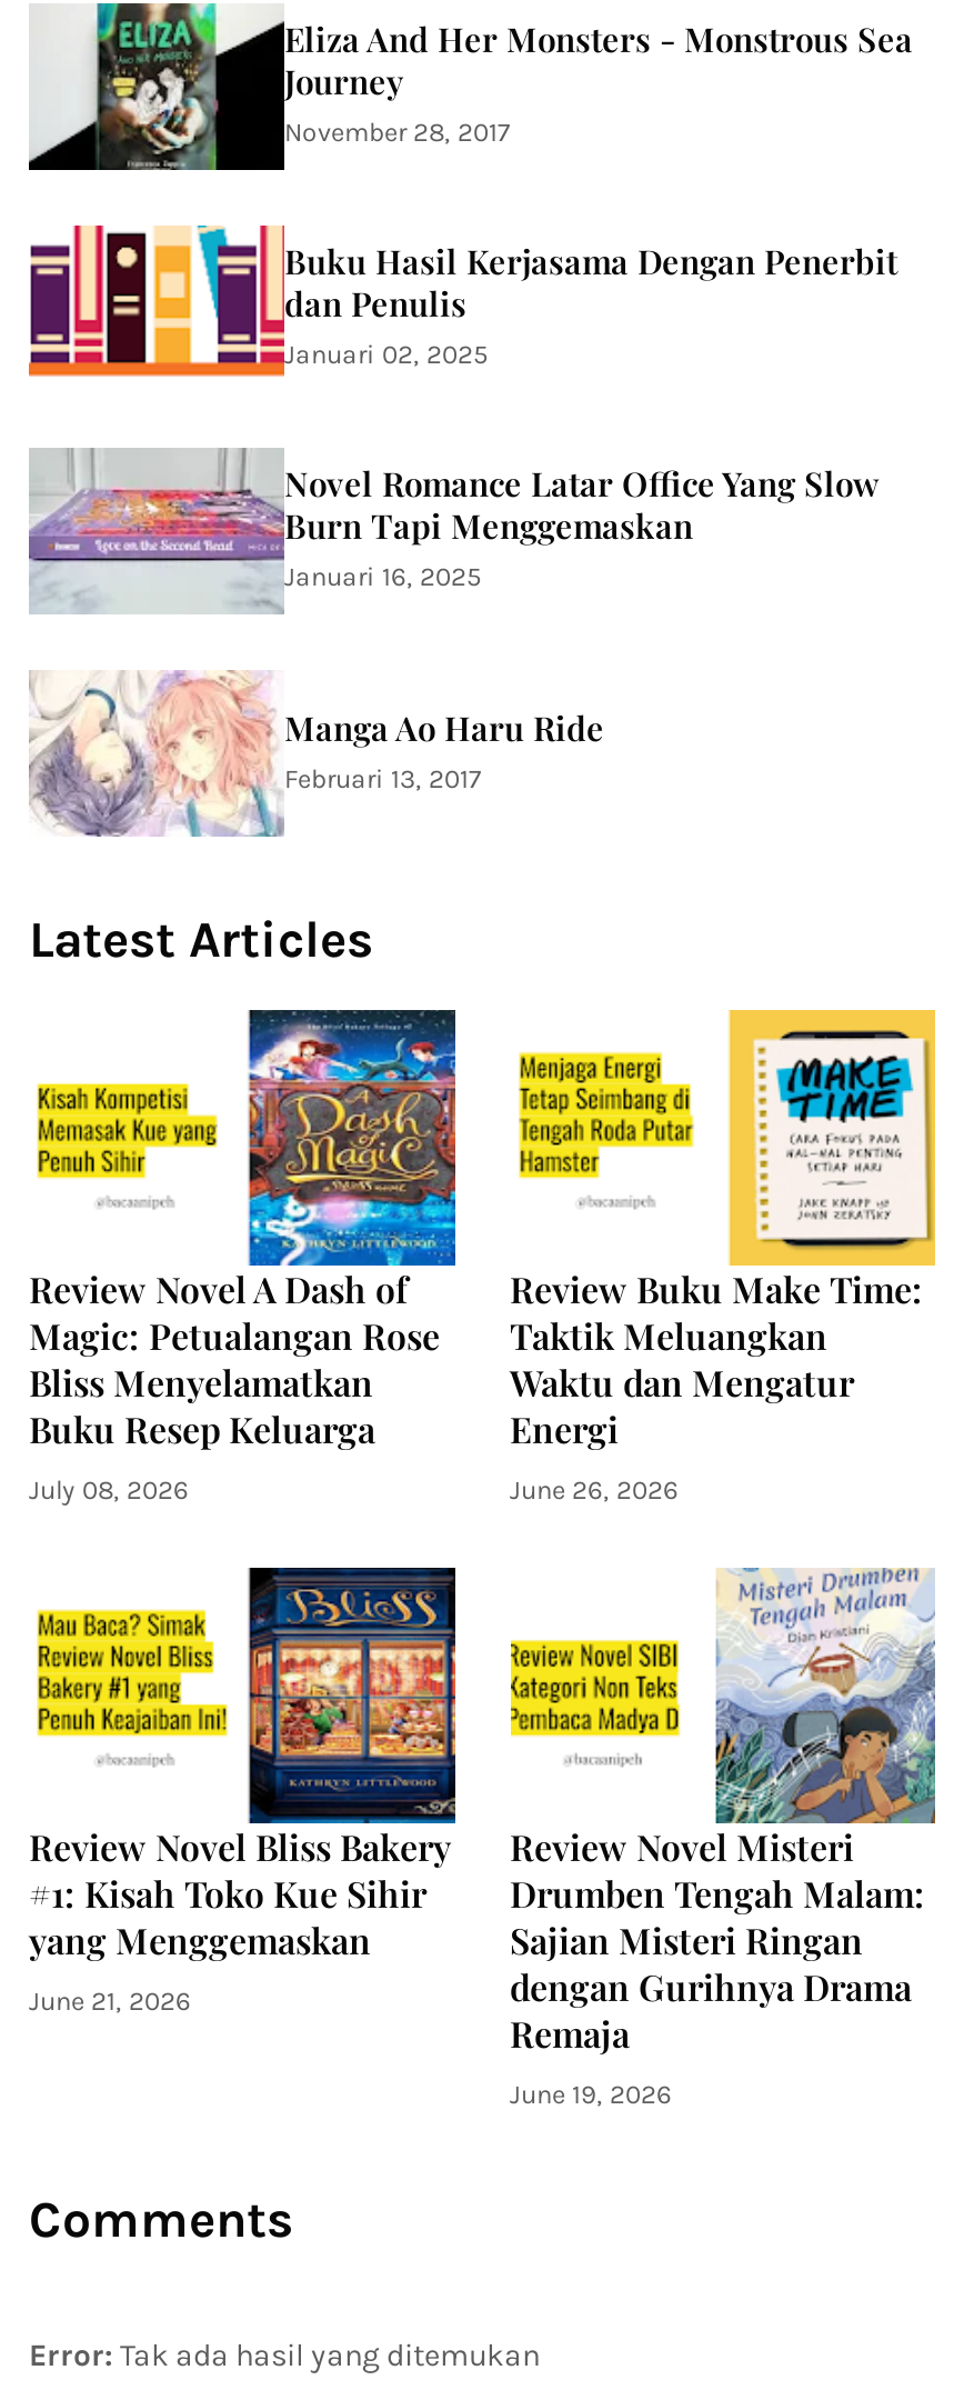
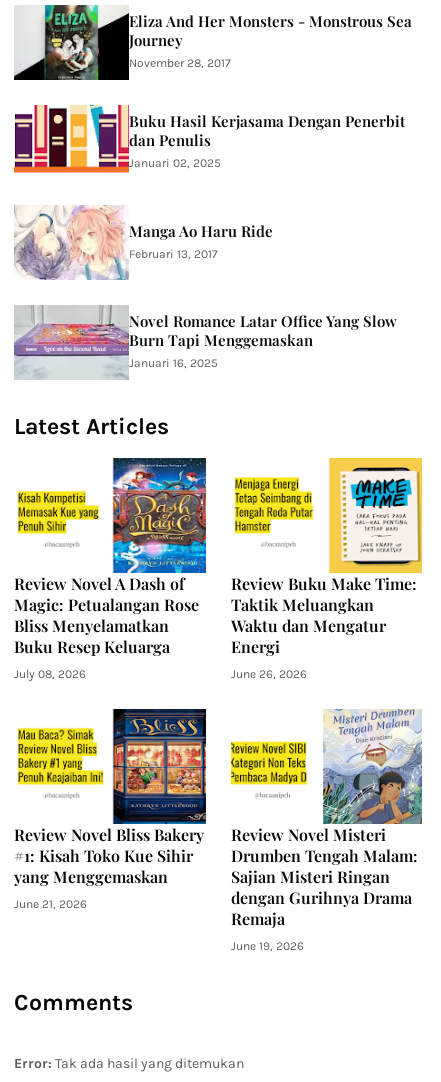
moved down: [image] | Novel Romance Latar Office Yang Slow | Burn Tapi Menggemaskan | Januari 16, 2025

moved up: [image] | Manga Ao Haru Ride | Februari 13, 2017
